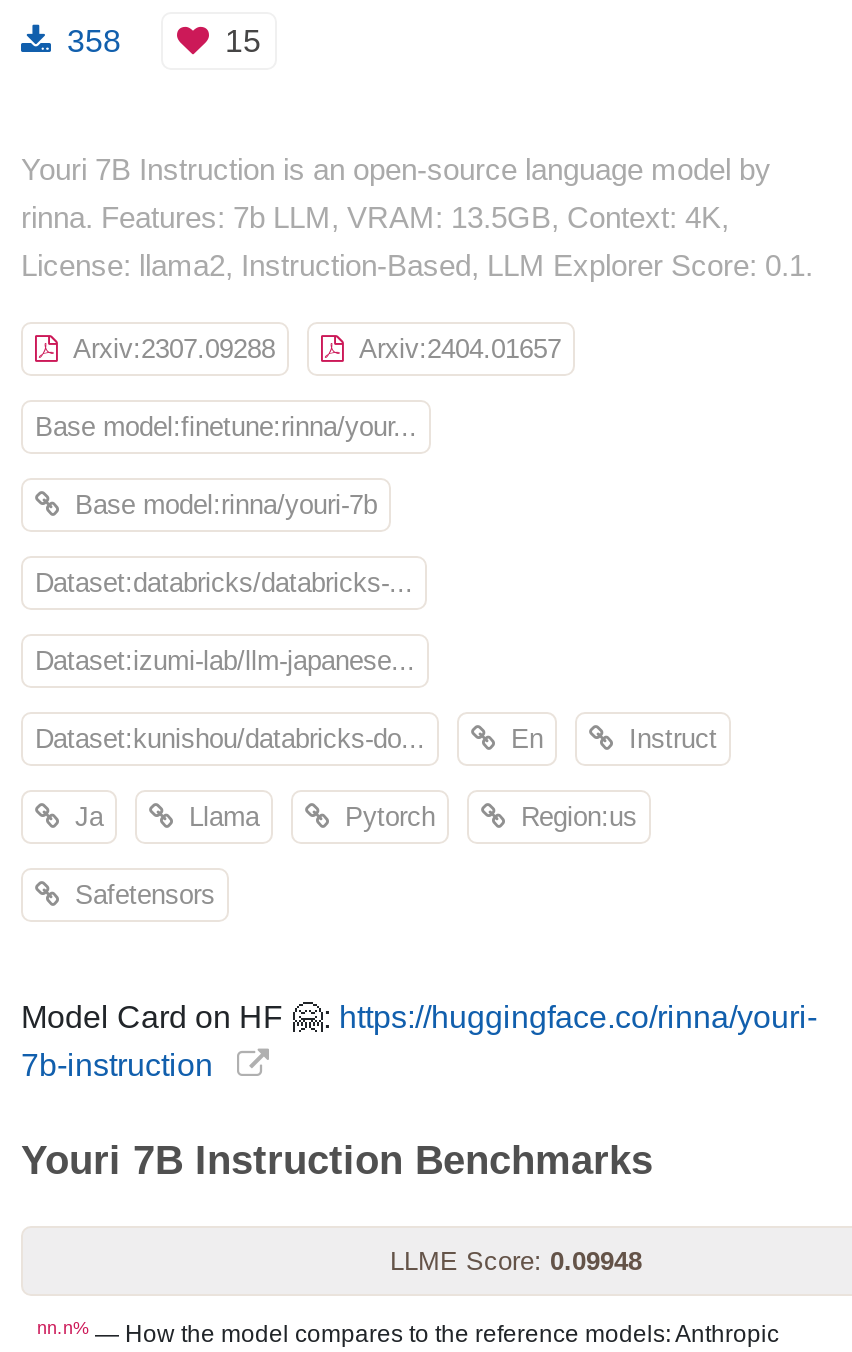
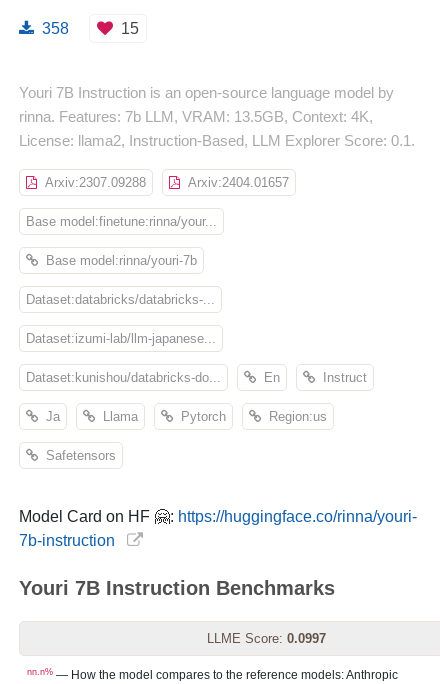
- LLME Score: 0.09948
+ LLME Score: 0.0997
